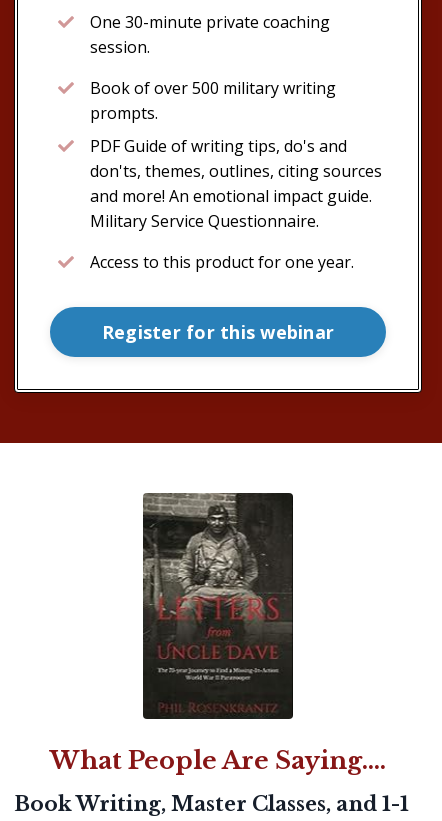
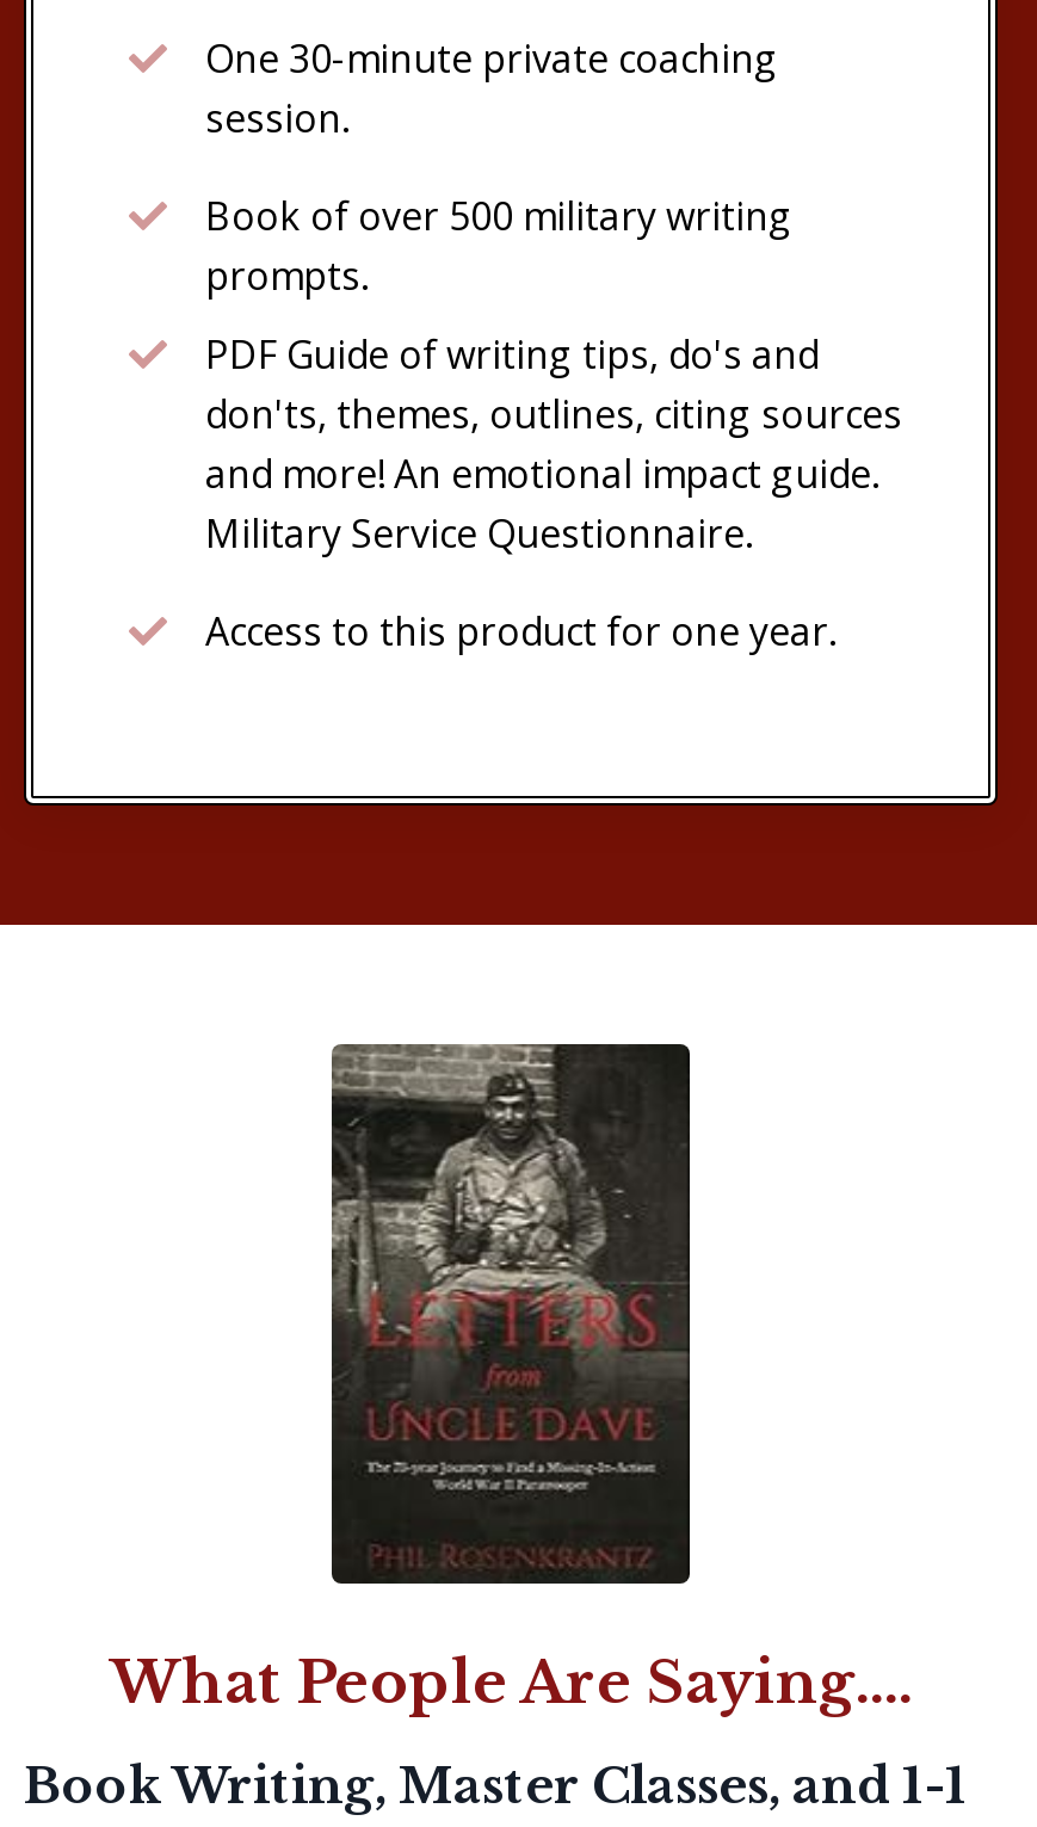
- Register for this webinar
